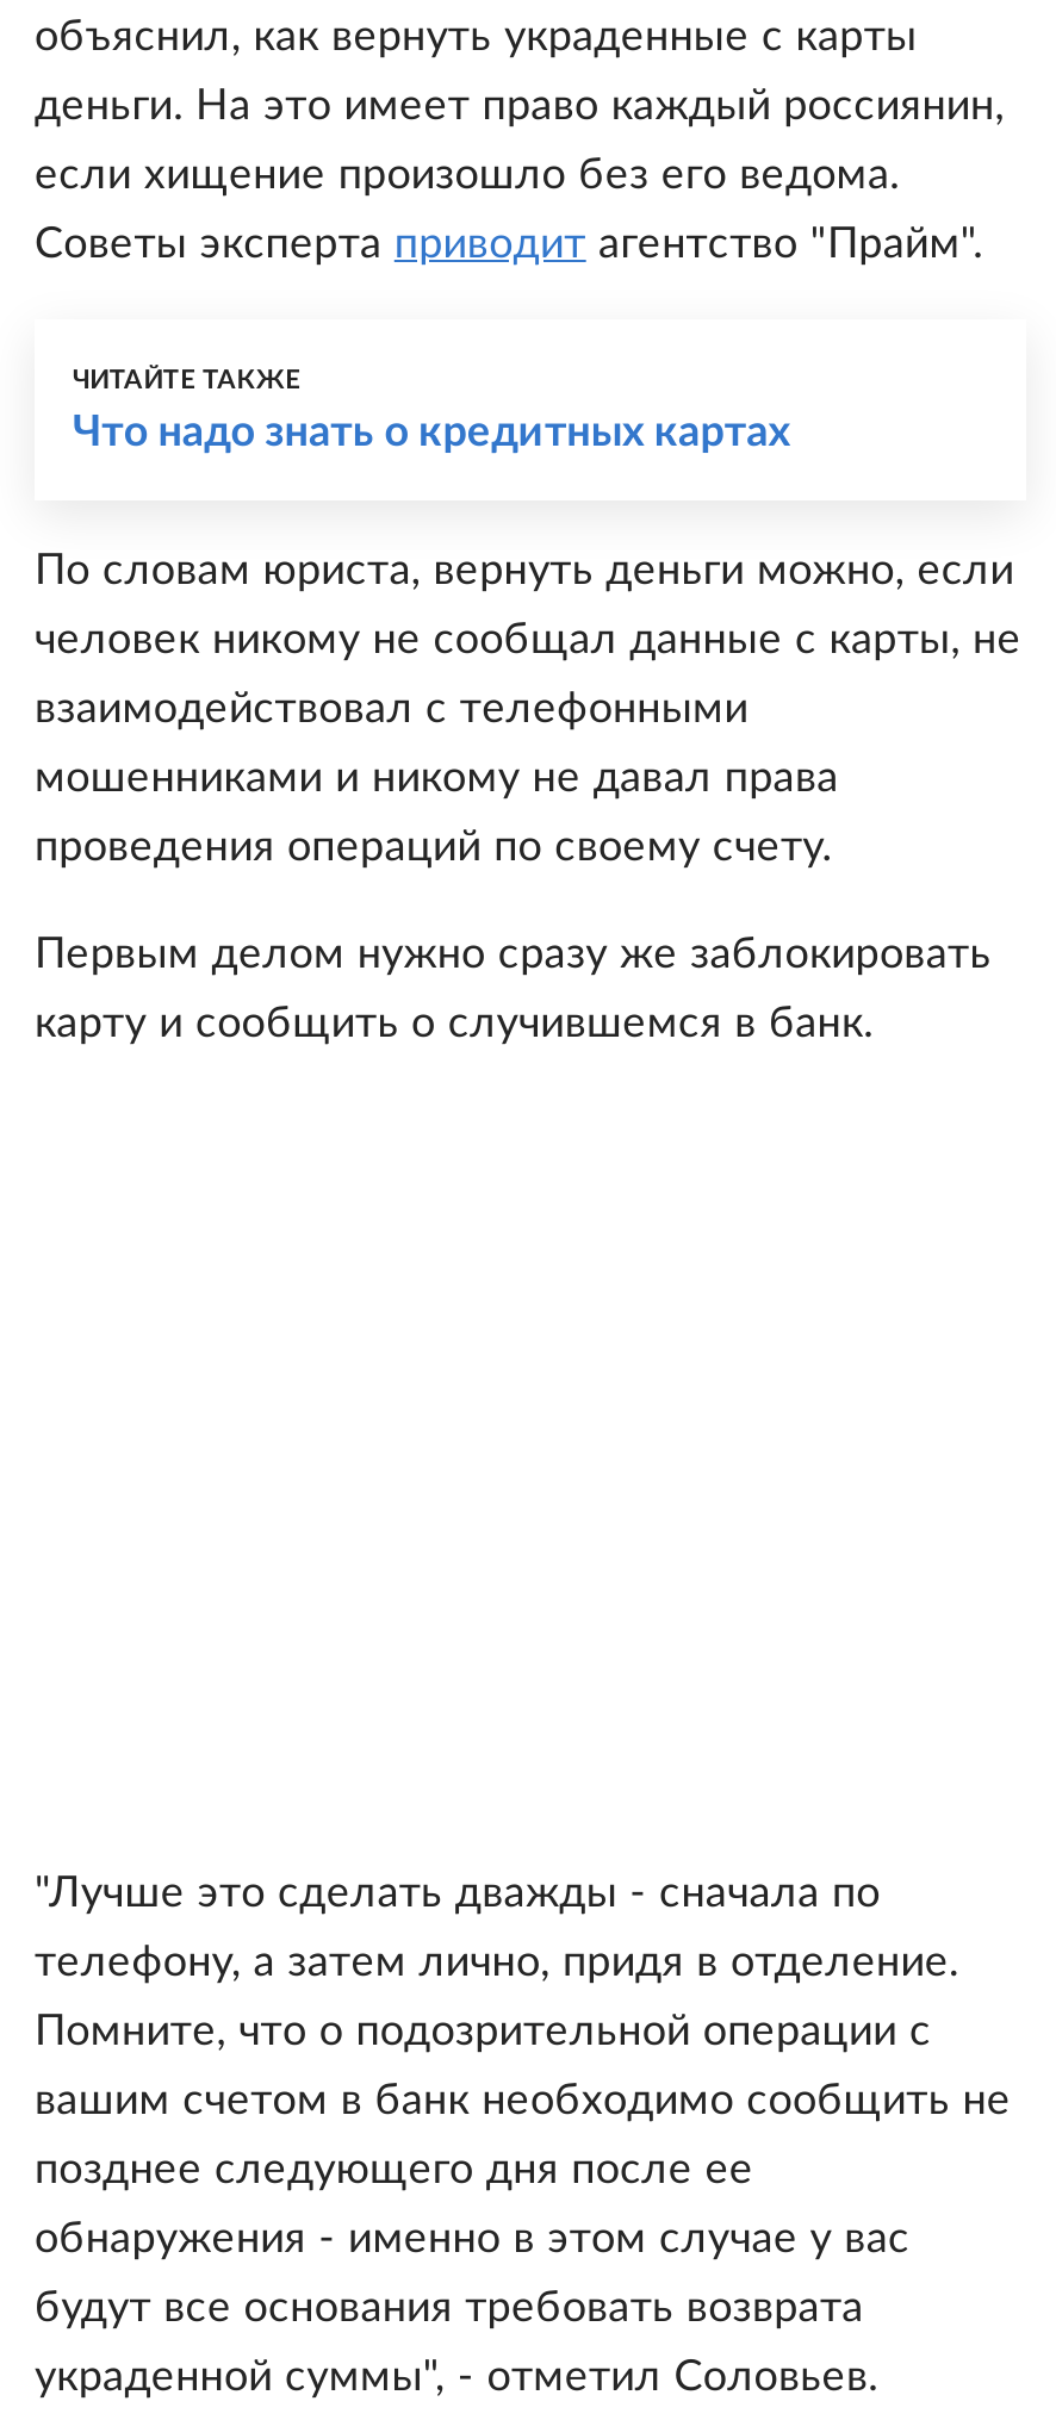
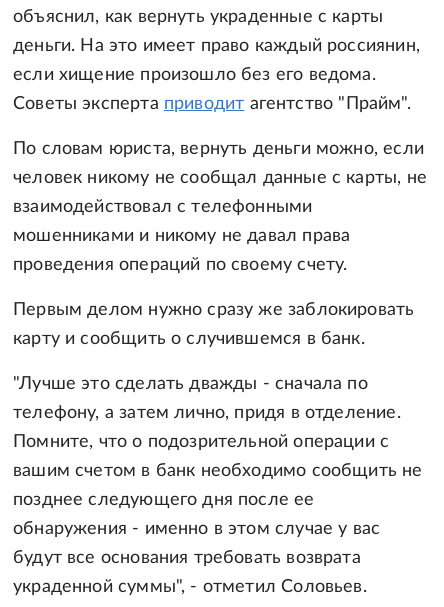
- ЧИТАЙТЕ ТАКЖЕ
- Что надо знать о кредитных картах
